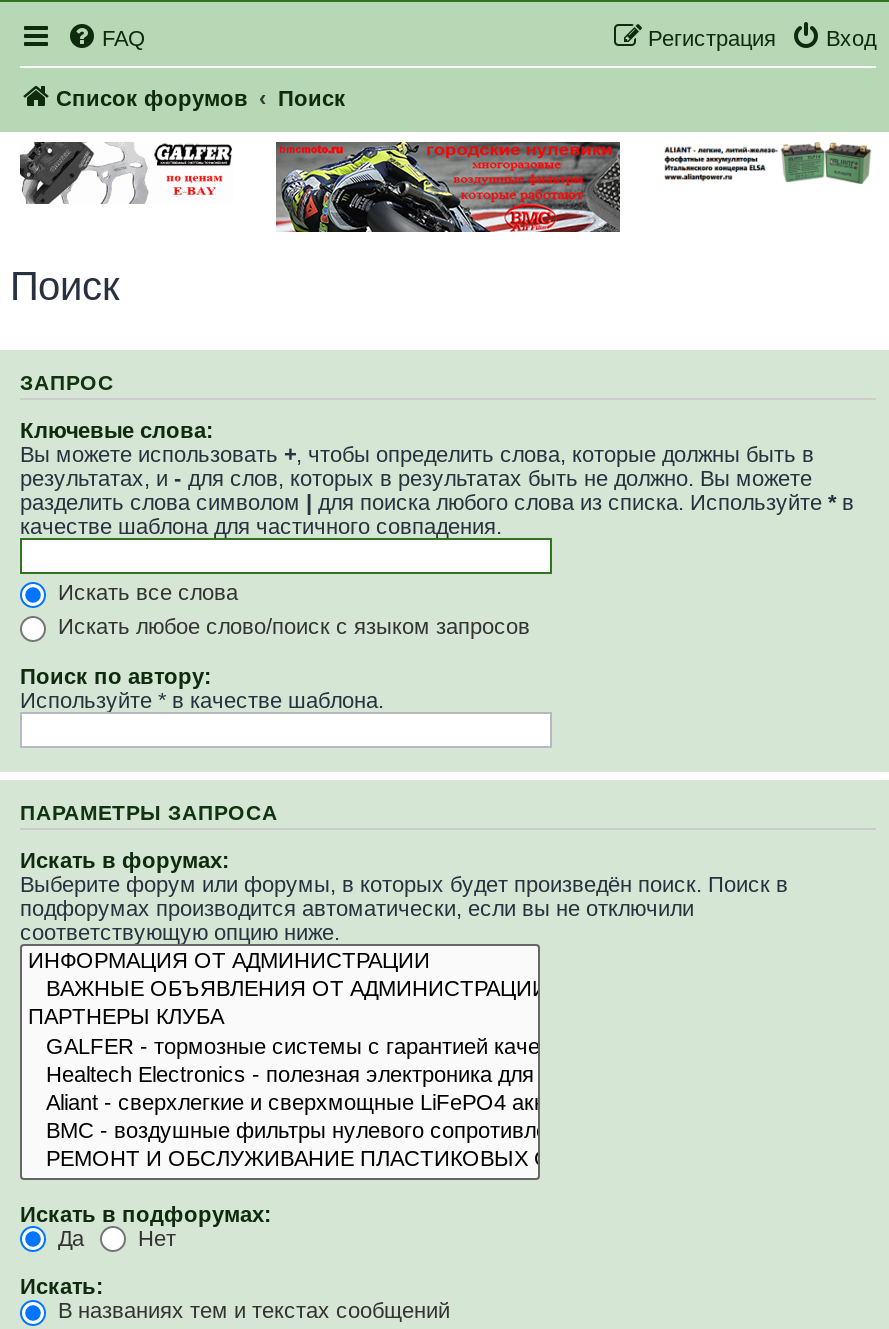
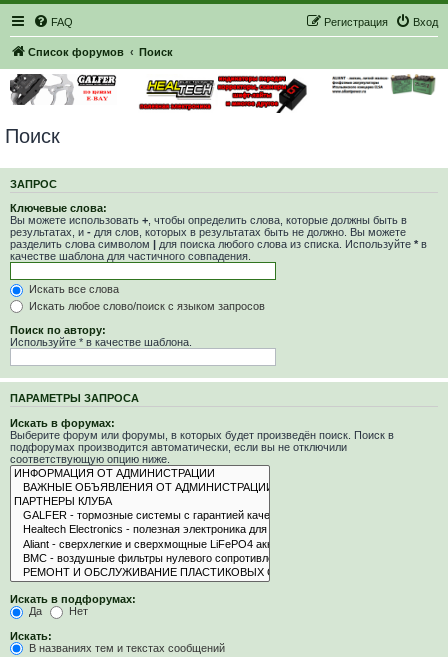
- [image]
+ [image]
